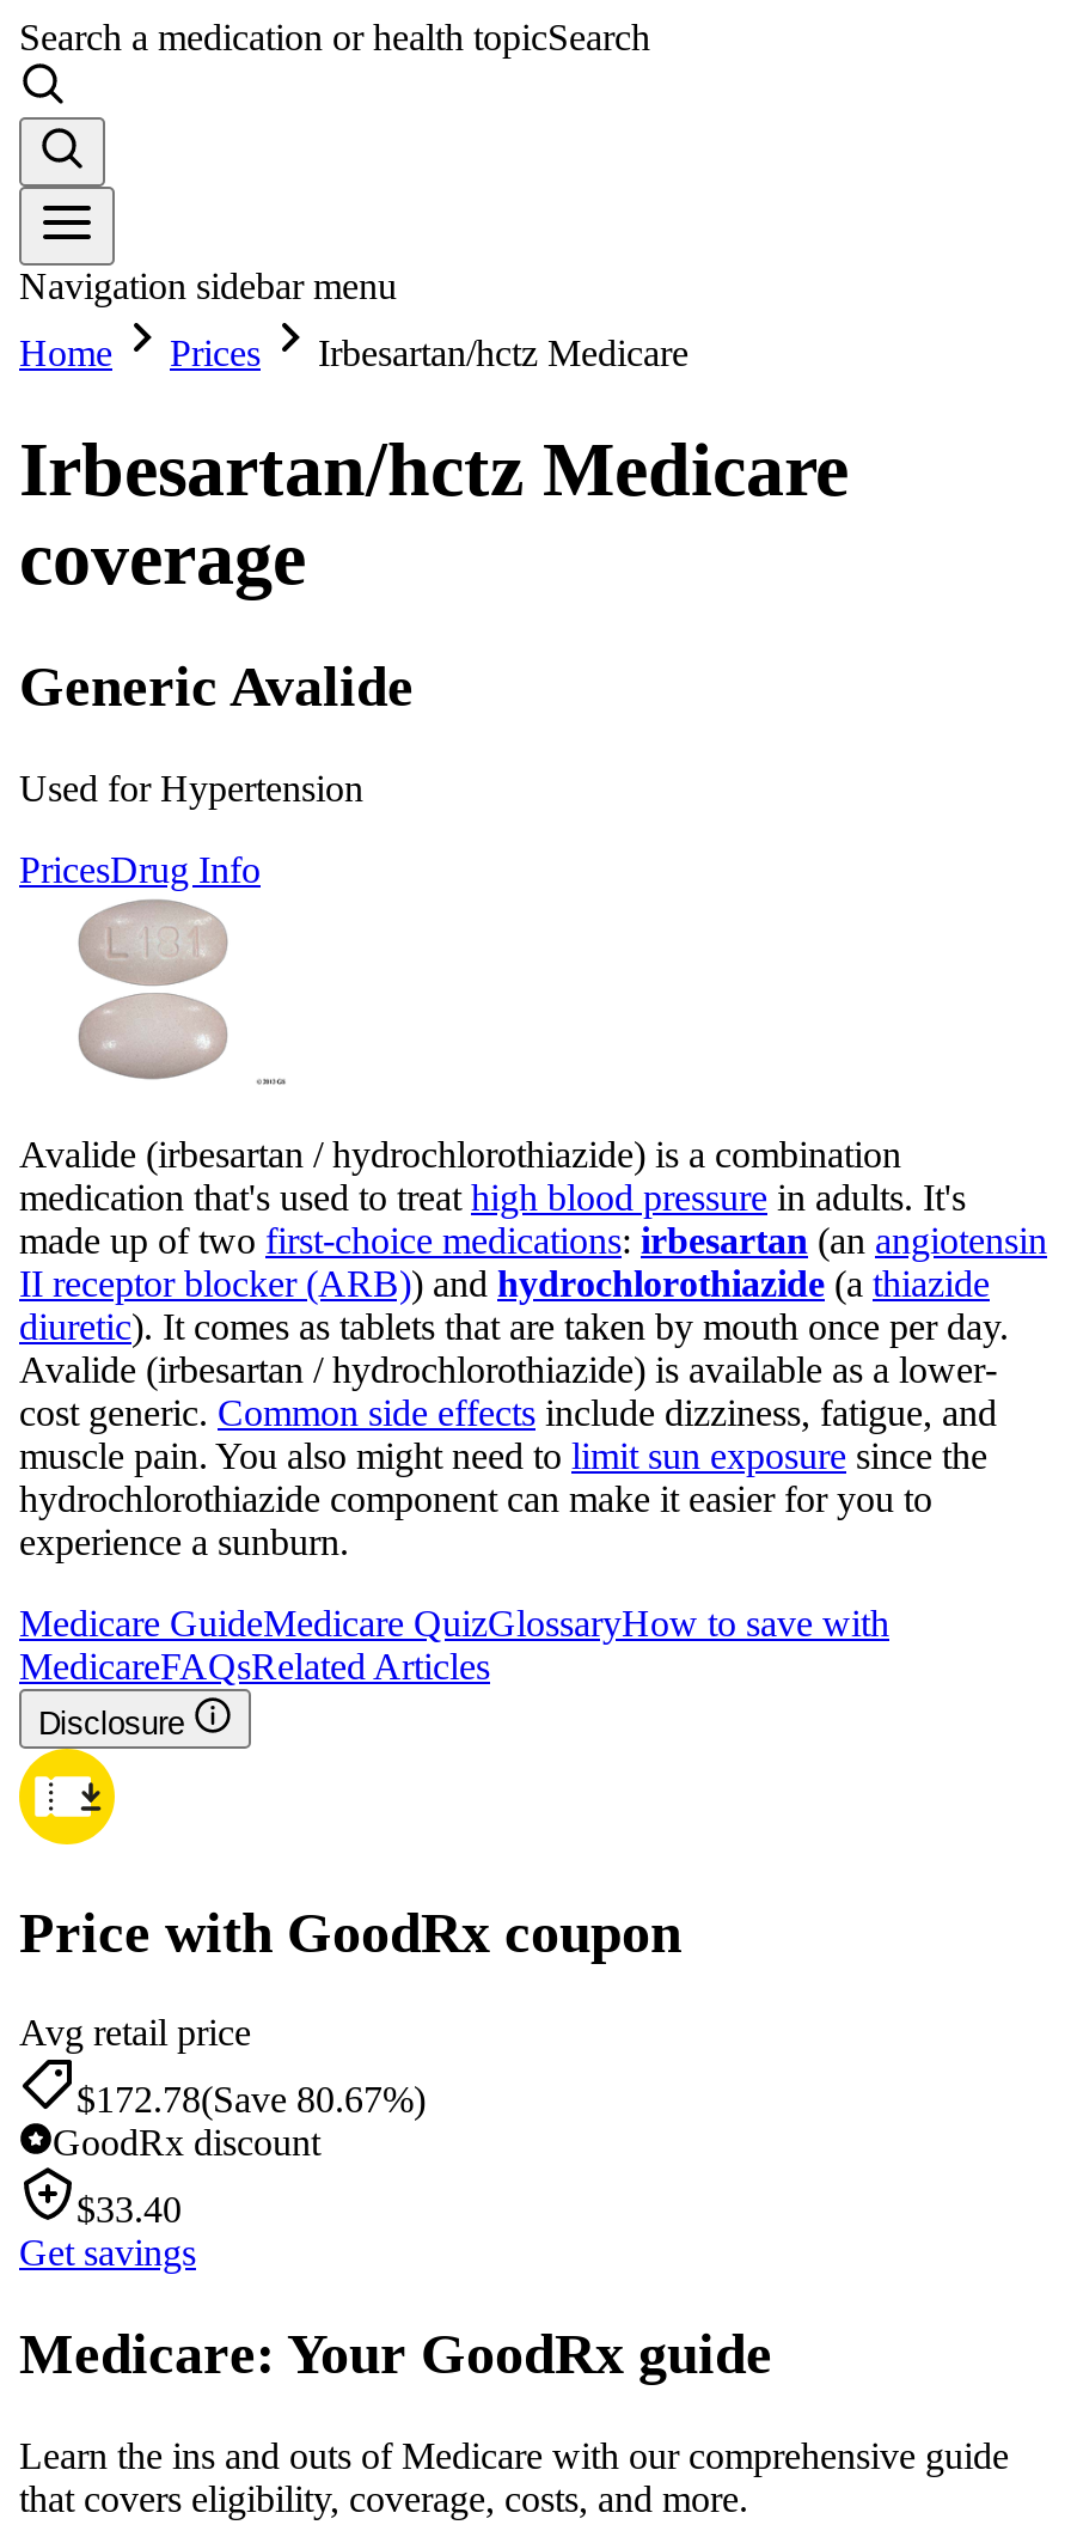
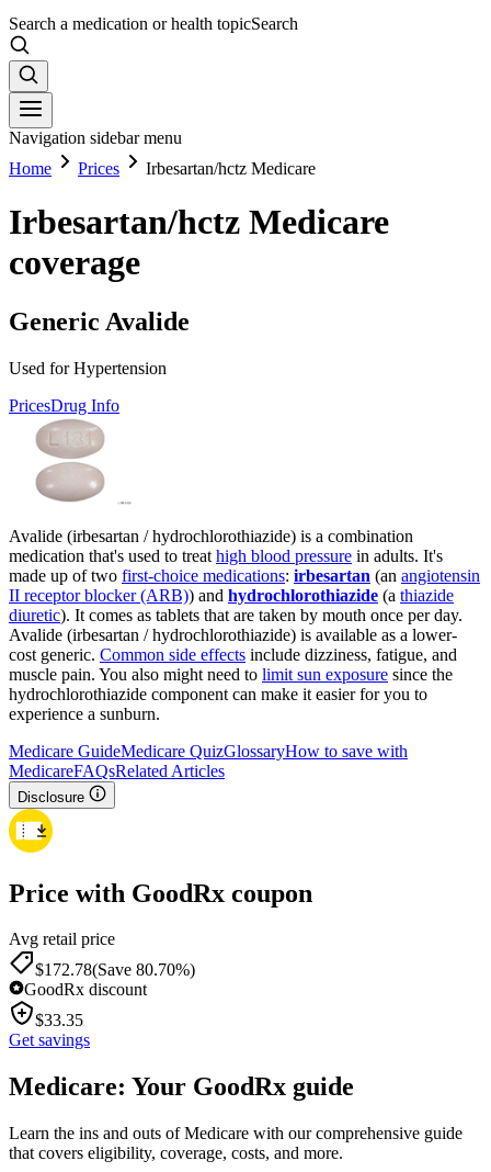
- $172.78(Save 80.67%)
+ $172.78(Save 80.70%)

- $33.40
+ $33.35
